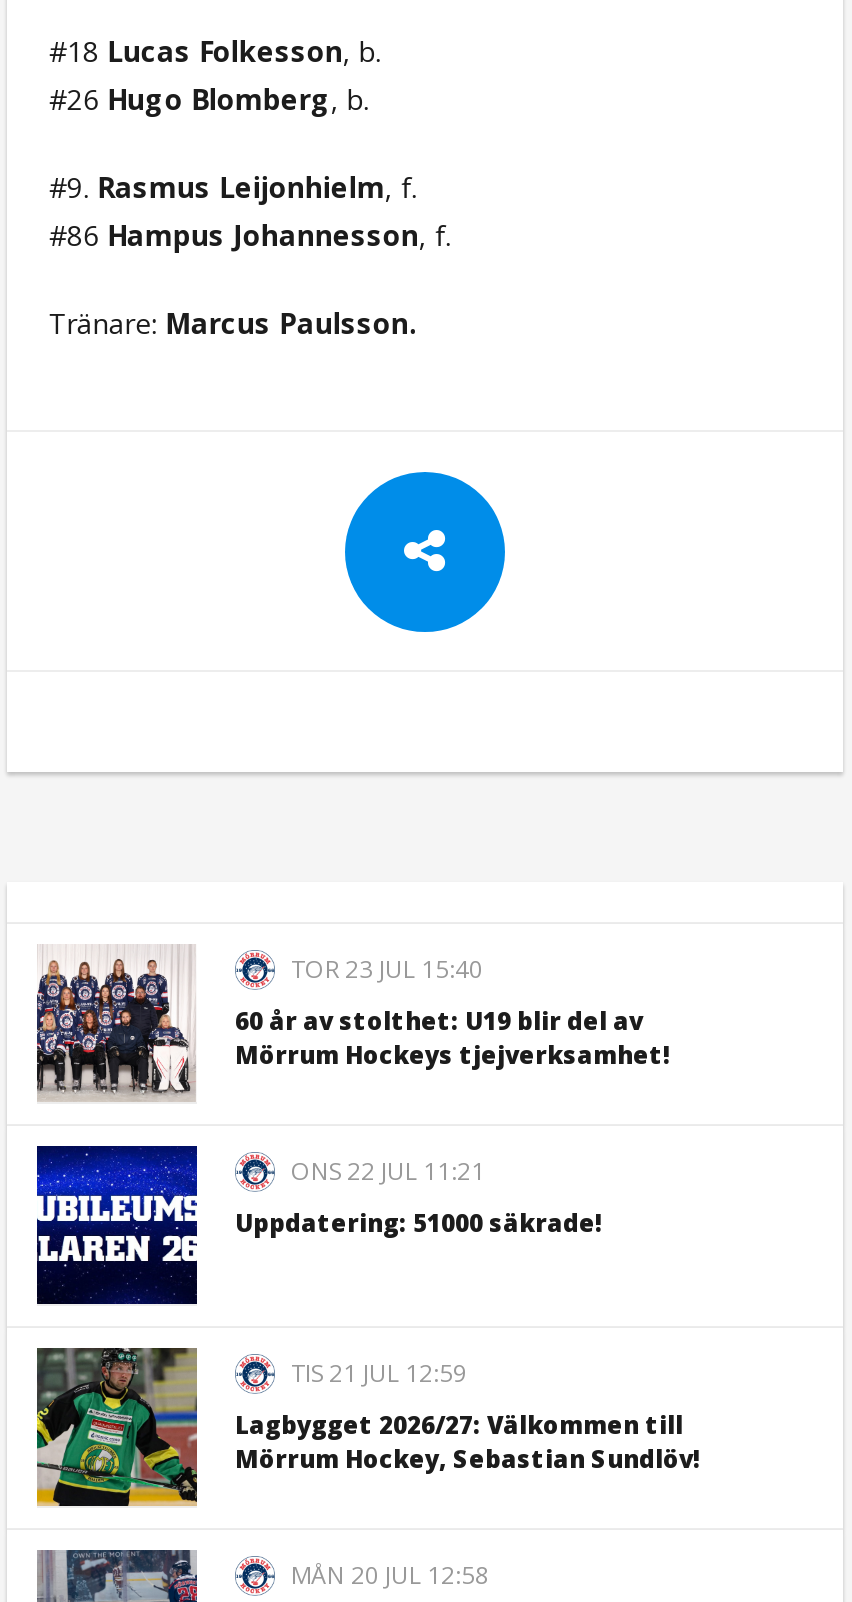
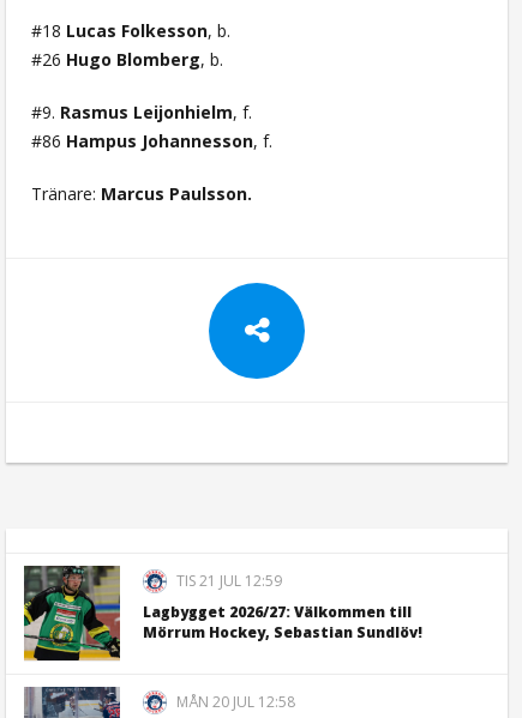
- [image]
- TOR 23 JUL 15:40
- 60 år av stolthet: U19 blir del av
- Mörrum Hockeys tjejverksamhet!
- ONS 22 JUL 11:21
- Uppdatering: 51000 säkrade!

- [image]
